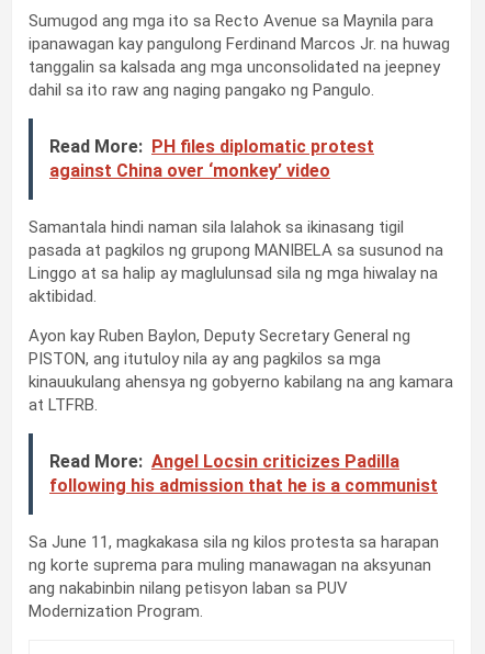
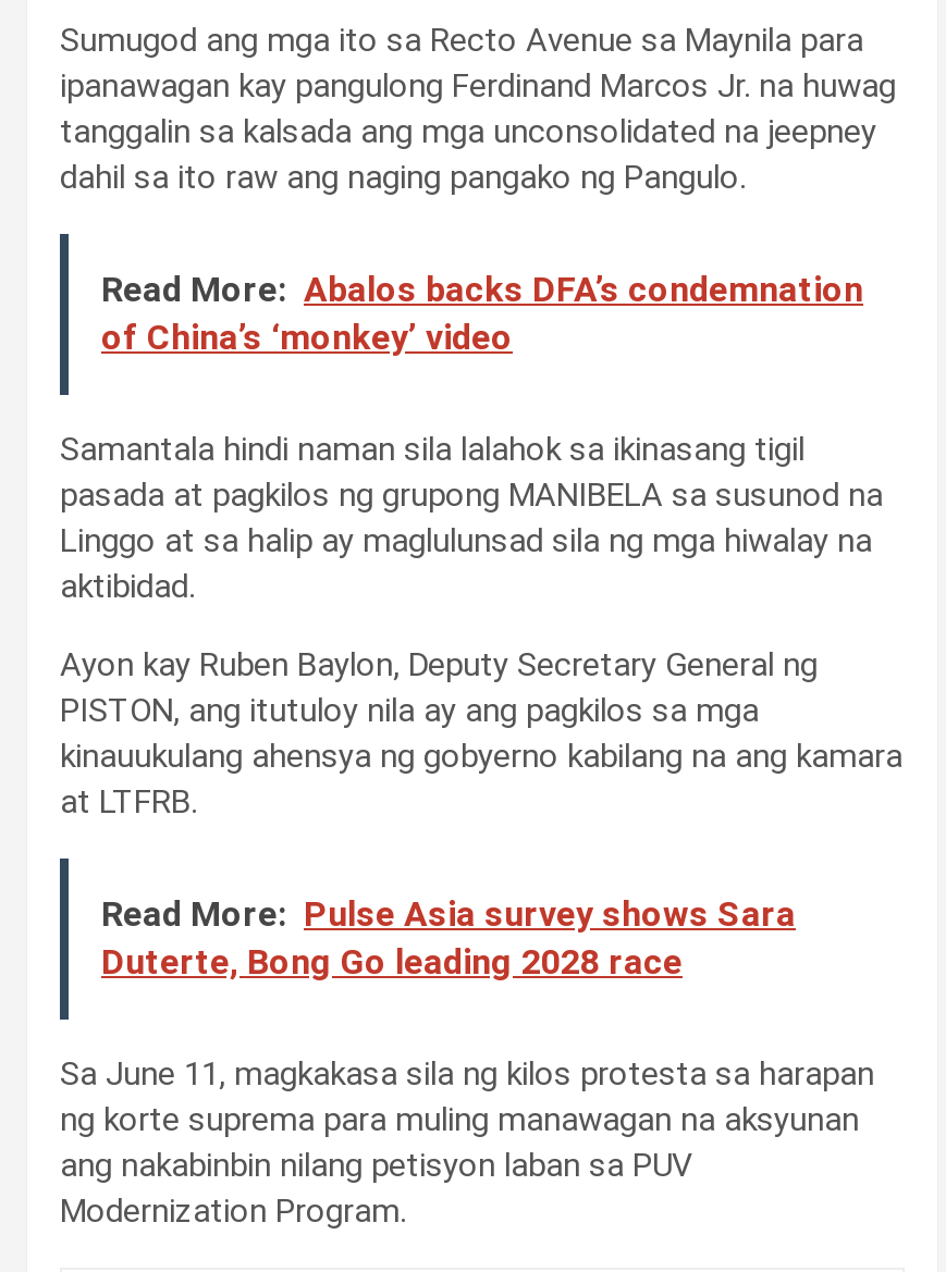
- Read More: PH files diplomatic protest
- against China over ‘monkey’ video
+ Read More: Abalos backs DFA’s condemnation
+ of China’s ‘monkey’ video

- Read More: Angel Locsin criticizes Padilla
- following his admission that he is a communist
+ Read More: Pulse Asia survey shows Sara
+ Duterte, Bong Go leading 2028 race
